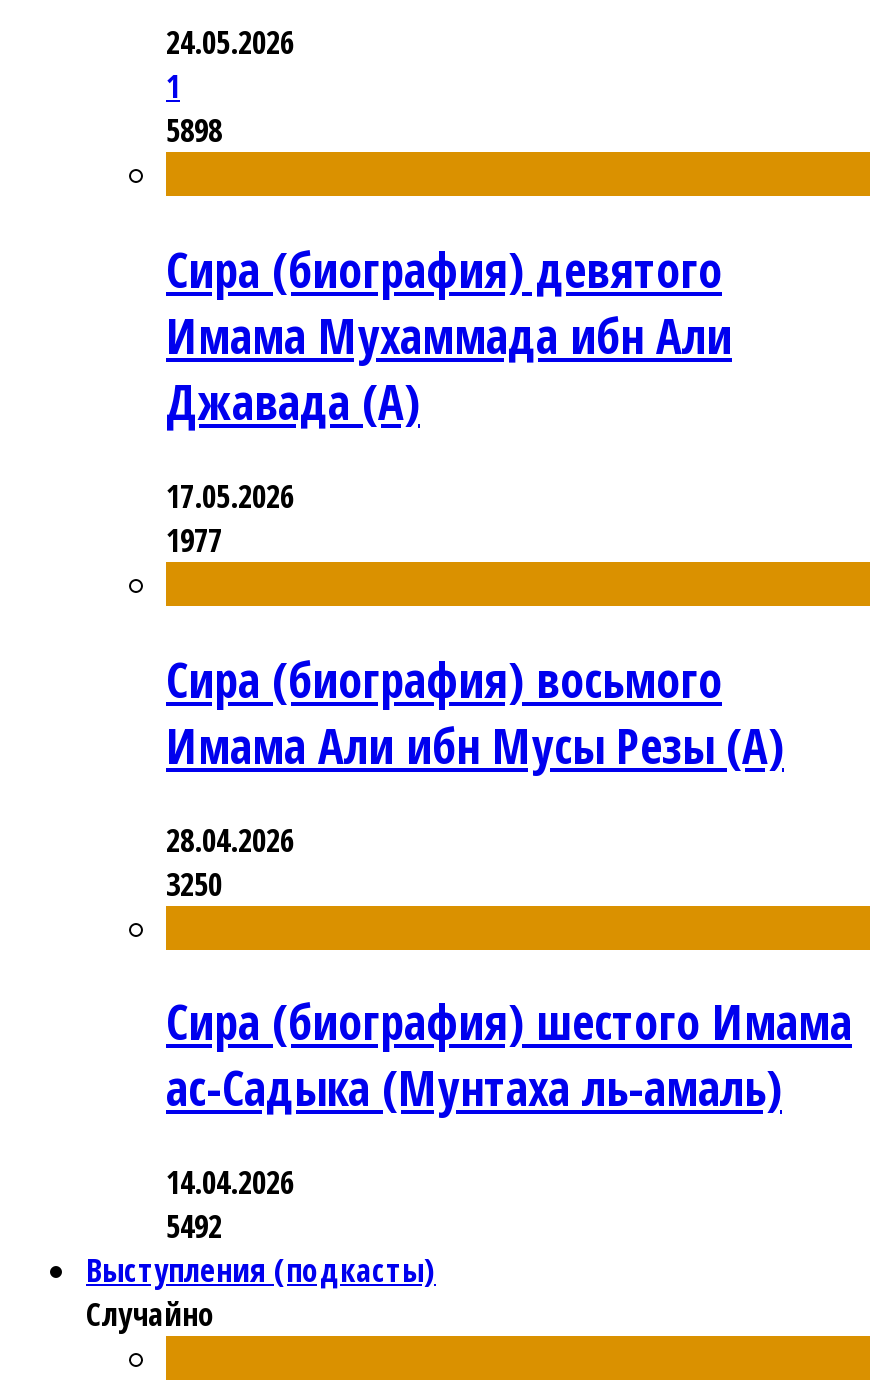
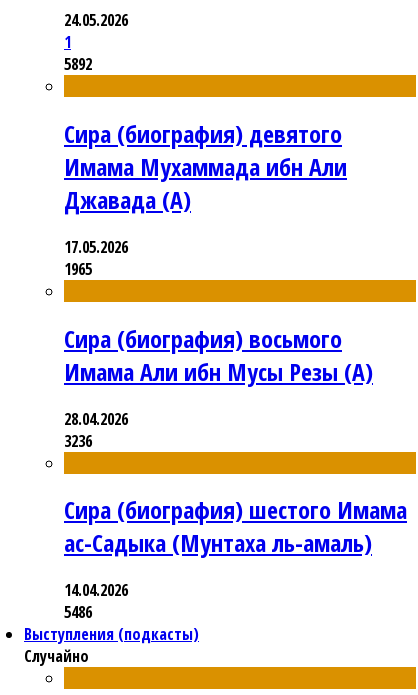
- 5898
+ 5892

- 1977
+ 1965

- 3250
+ 3236

- 5492
+ 5486
